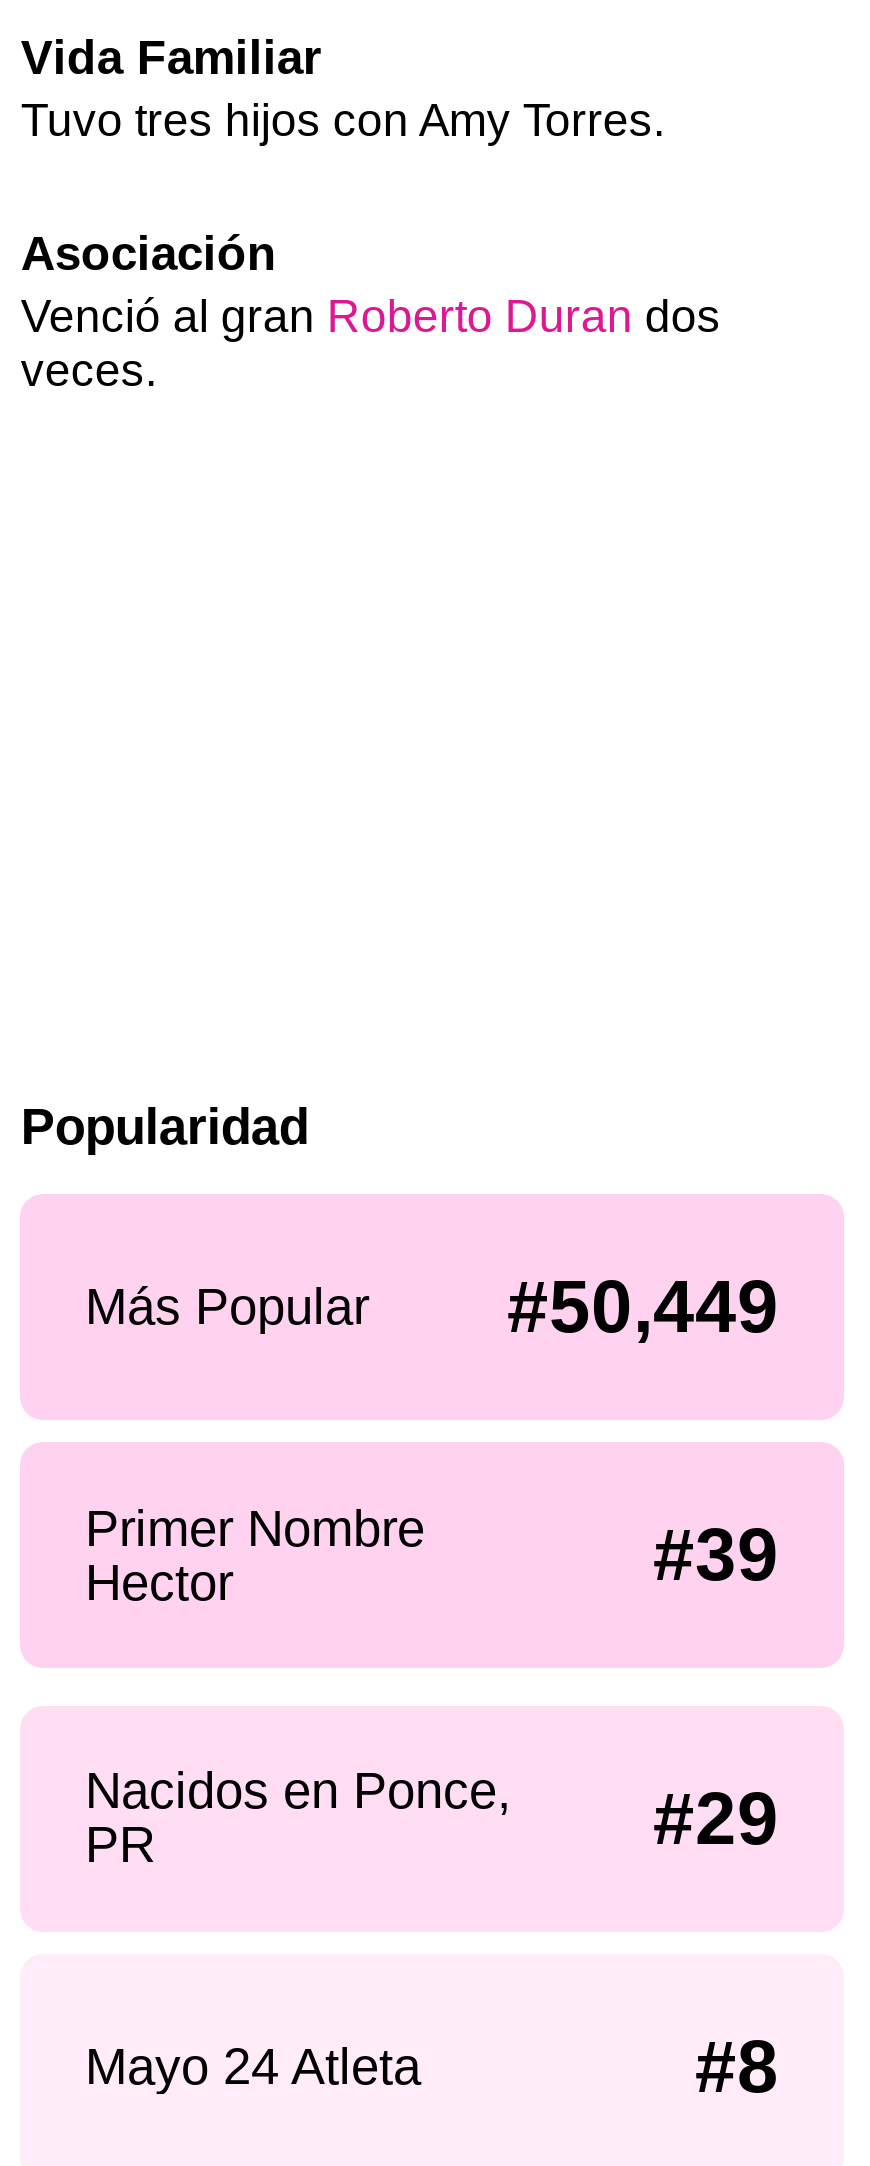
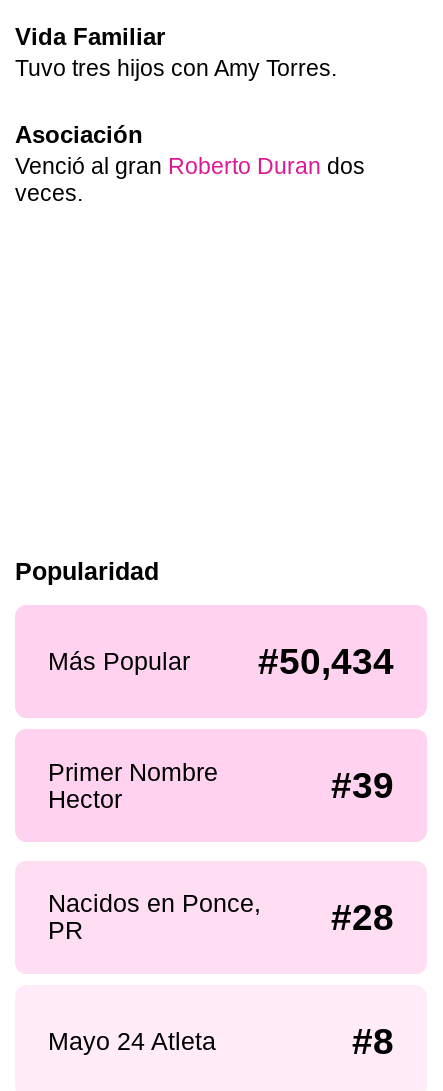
- #50,449
+ #50,434

- #29
+ #28
